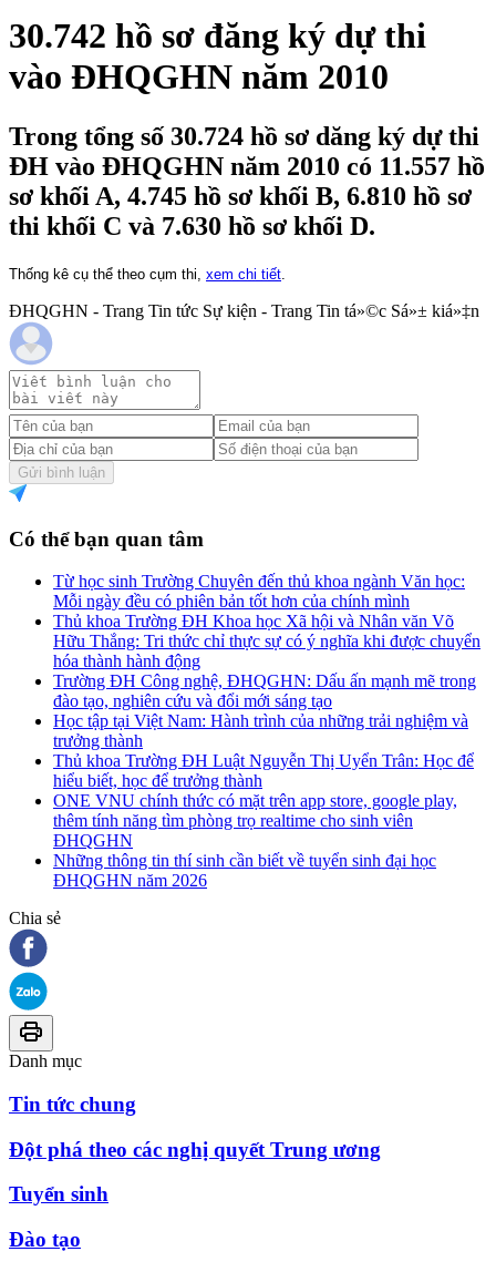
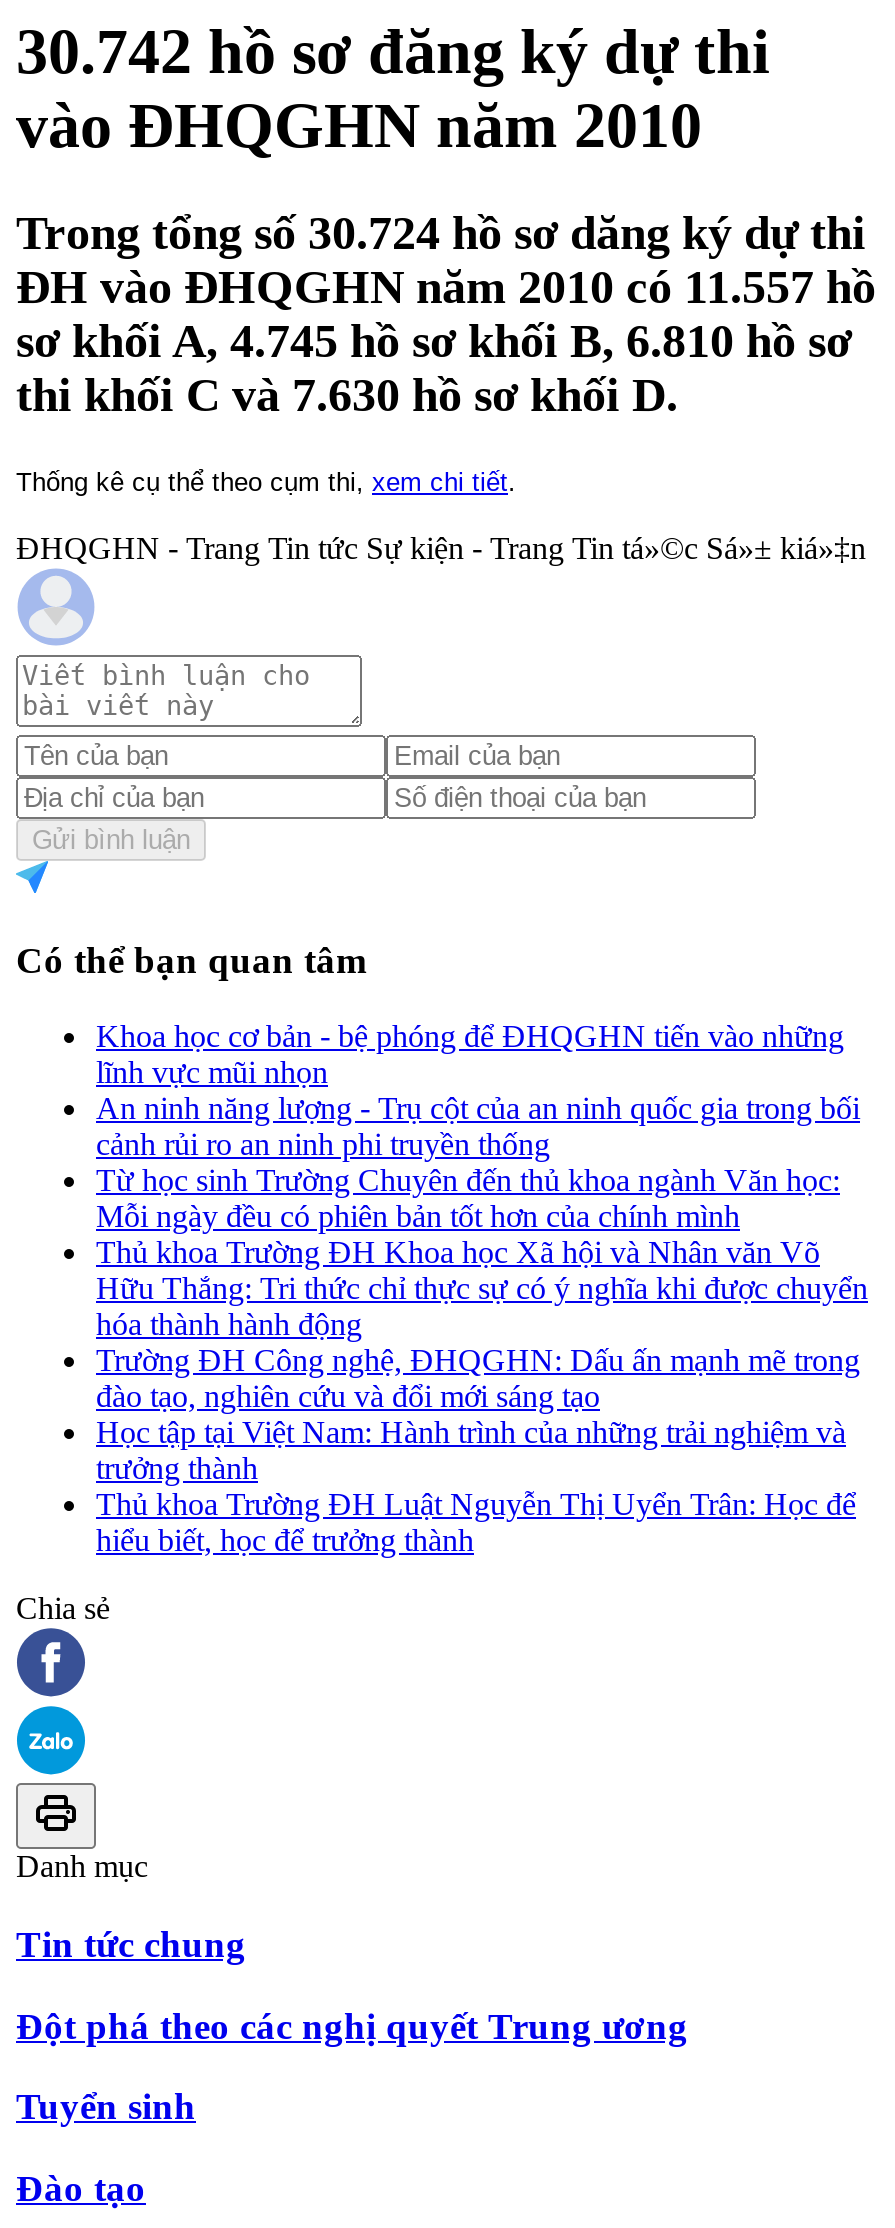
+ Khoa học cơ bản - bệ phóng để ĐHQGHN tiến vào những
+ lĩnh vực mũi nhọn
+ An ninh năng lượng - Trụ cột của an ninh quốc gia trong bối
+ cảnh rủi ro an ninh phi truyền thống

moved down: Từ học sinh Trường Chuyên đến thủ khoa ngành Văn học: | Mỗi ngày đều có phiên bản tốt hơn của chính mình | Thủ khoa Trường ĐH Khoa học Xã hội và Nhân văn Võ | ... | Thủ khoa Trường ĐH Luật Nguyễn Thị Uyển Trân: Học để | hiểu biết, học để trưởng thành

- ONE VNU chính thức có mặt trên app store, google play,
- thêm tính năng tìm phòng trọ realtime cho sinh viên
- ĐHQGHN
- Những thông tin thí sinh cần biết về tuyển sinh đại học
- ĐHQGHN năm 2026
